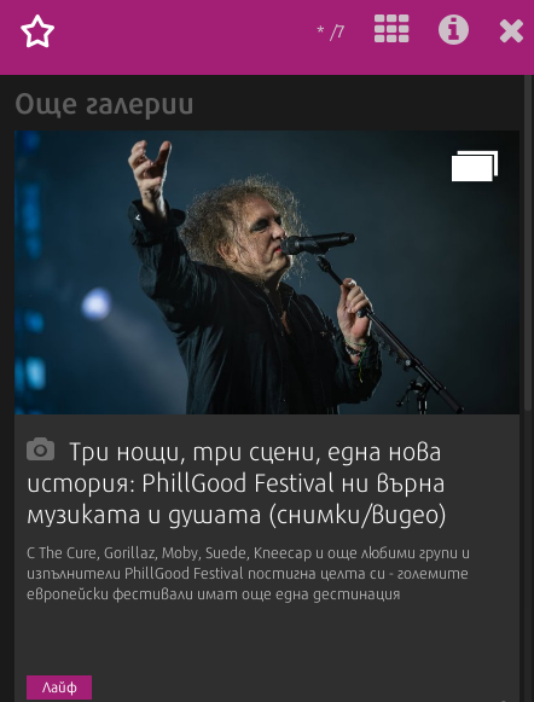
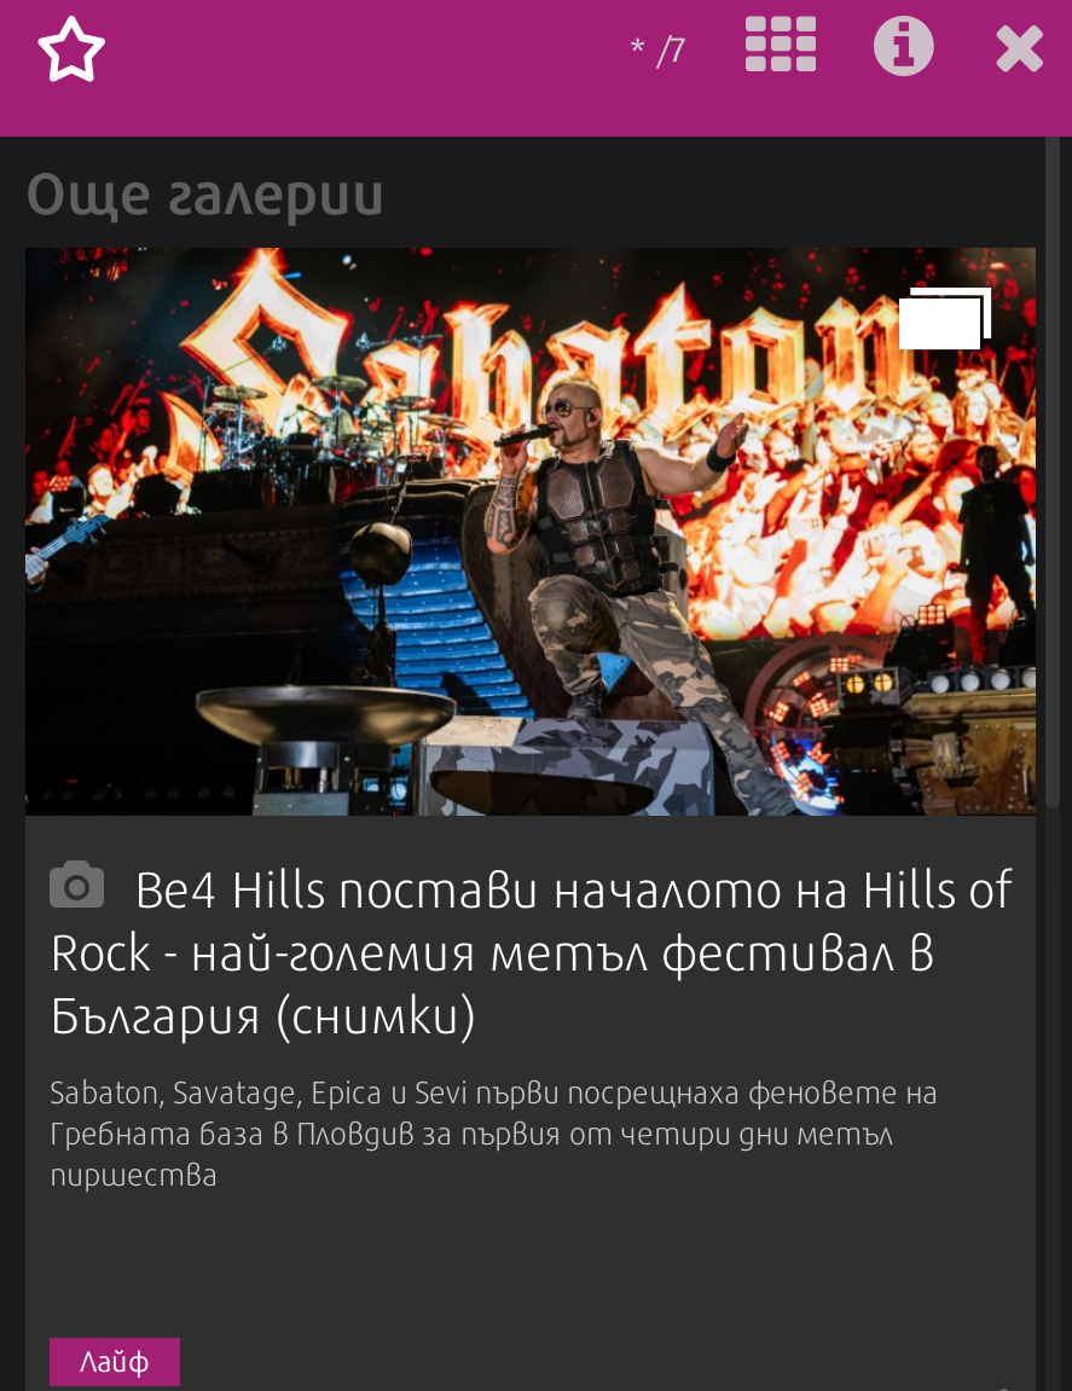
- [image]
- Три нощи, три сцени, една нова
- история: PhillGood Festival ни върна
- музиката и душата (снимки/видео)
+ [image]
+ Be4 Hills постави началото на Hills of
+ Rock - най-големия метъл фестивал в
+ България (снимки)

- С The Cure, Gorillaz, Moby, Suede, Kneecap и още любими групи и
- изпълнители PhillGood Festival постигна целта си - големите
- европейски фестивали имат още една дестинация
+ Sabaton, Savatage, Epica и Sevi първи посрещнаха феновете на
+ Гребната база в Пловдив за първия от четири дни метъл
+ пиршества
